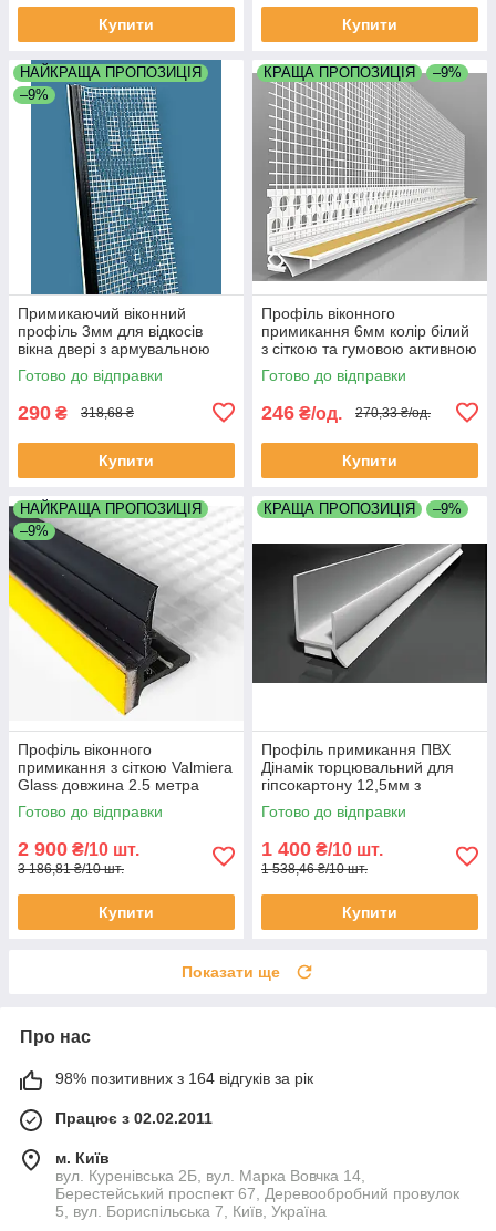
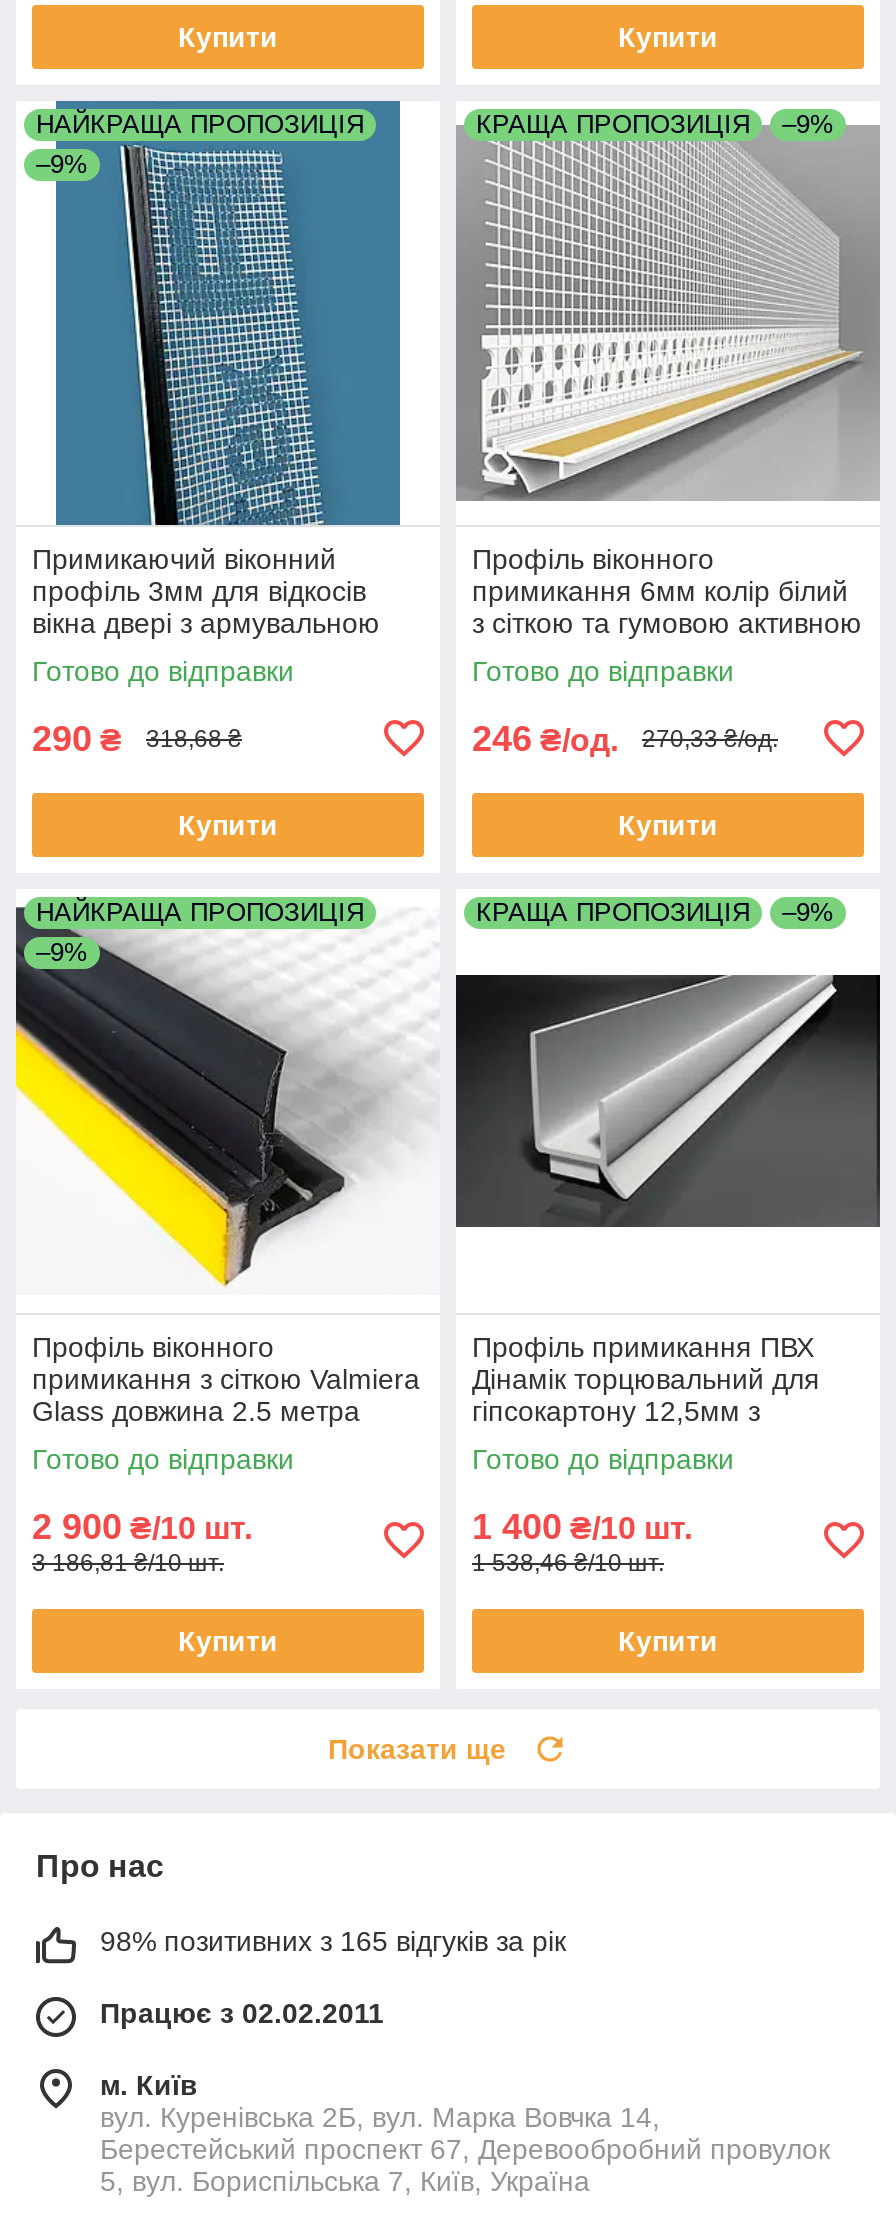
- 98% позитивних з 164 відгуків за рік
+ 98% позитивних з 165 відгуків за рік
